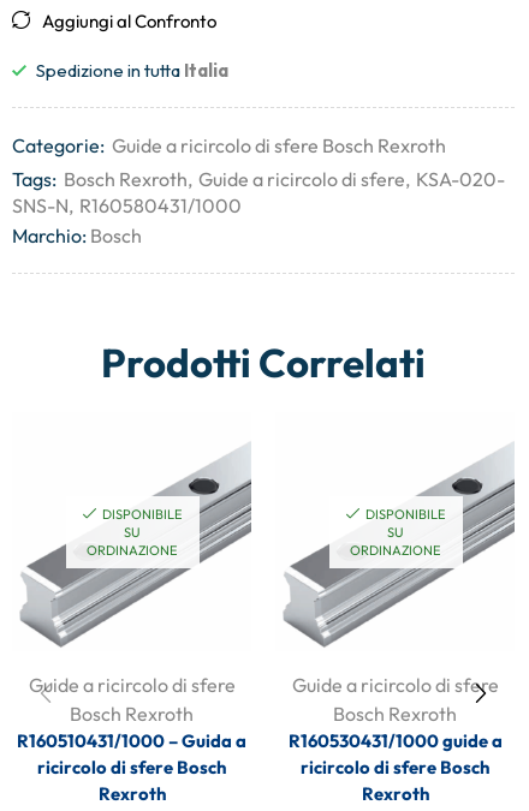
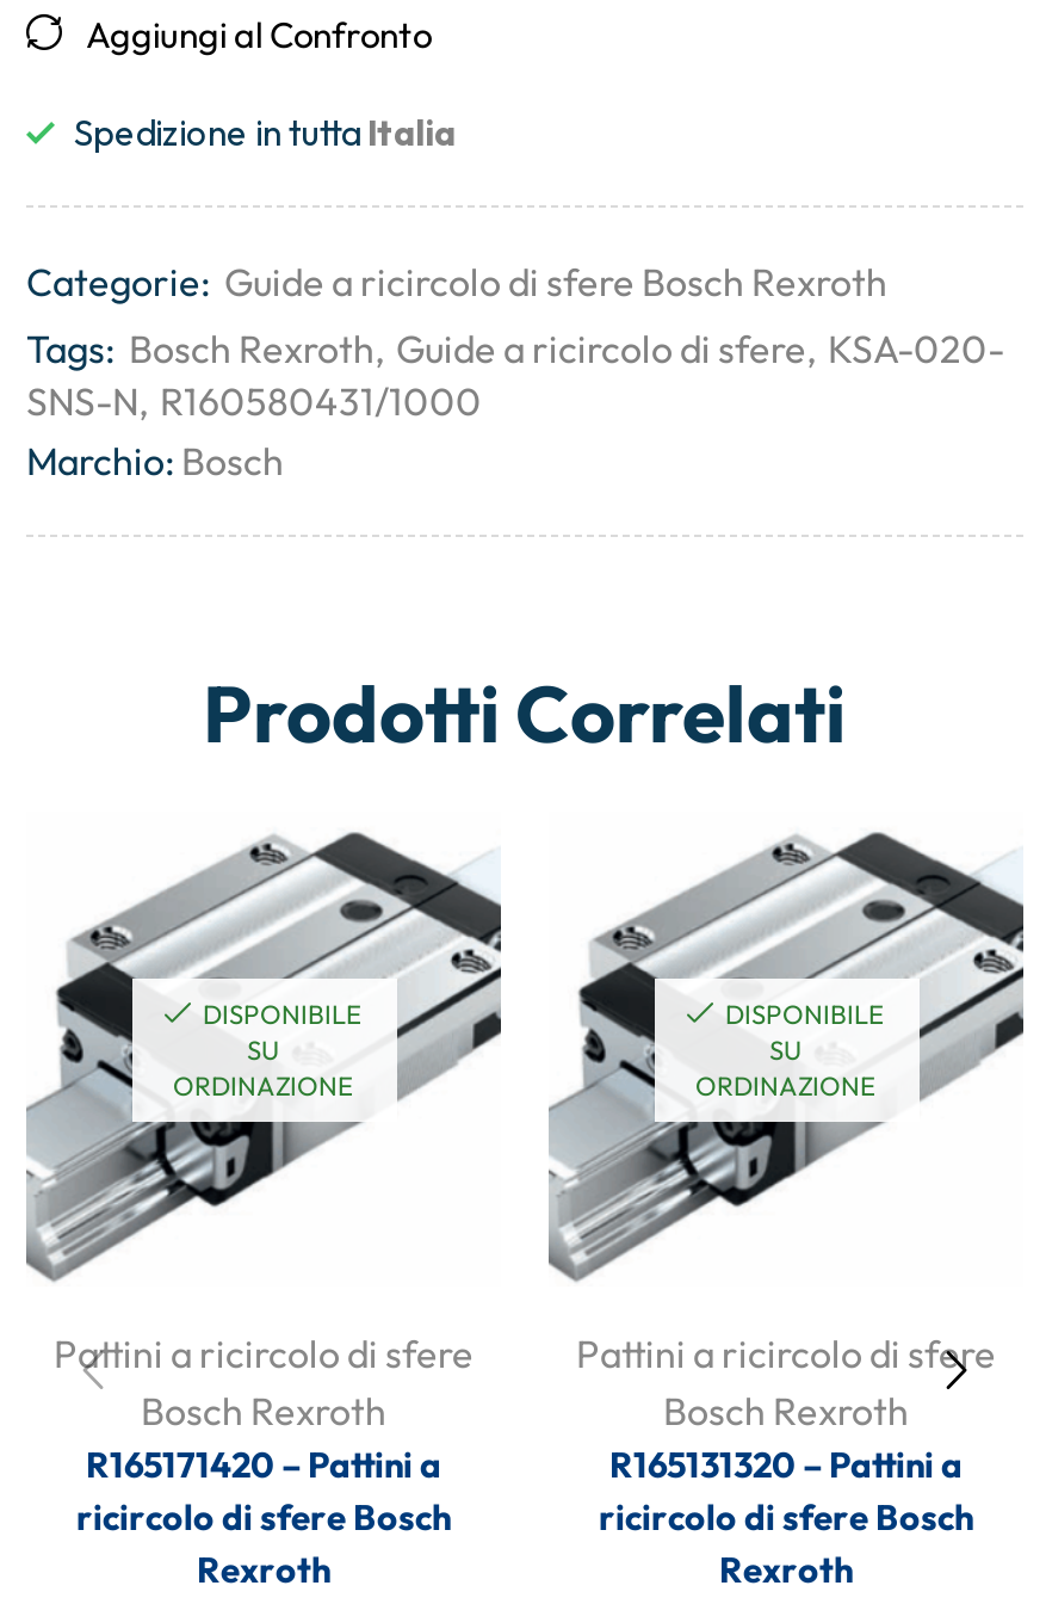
- [image]
- Guide a ricircolo di sfere
+ [image]
+ Pattini a ricircolo di sfere

- [image]
- Guide a ricircolo di sfere
+ [image]
+ Pattini a ricircolo di sfere

- R160510431/1000 – Guida a
+ R165171420 – Pattini a

- R160530431/1000 guide a
+ R165131320 – Pattini a
